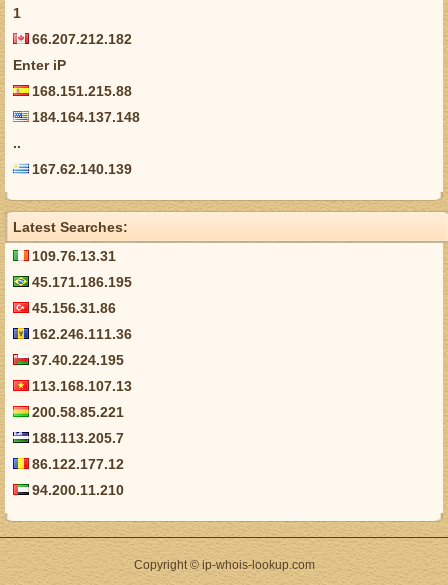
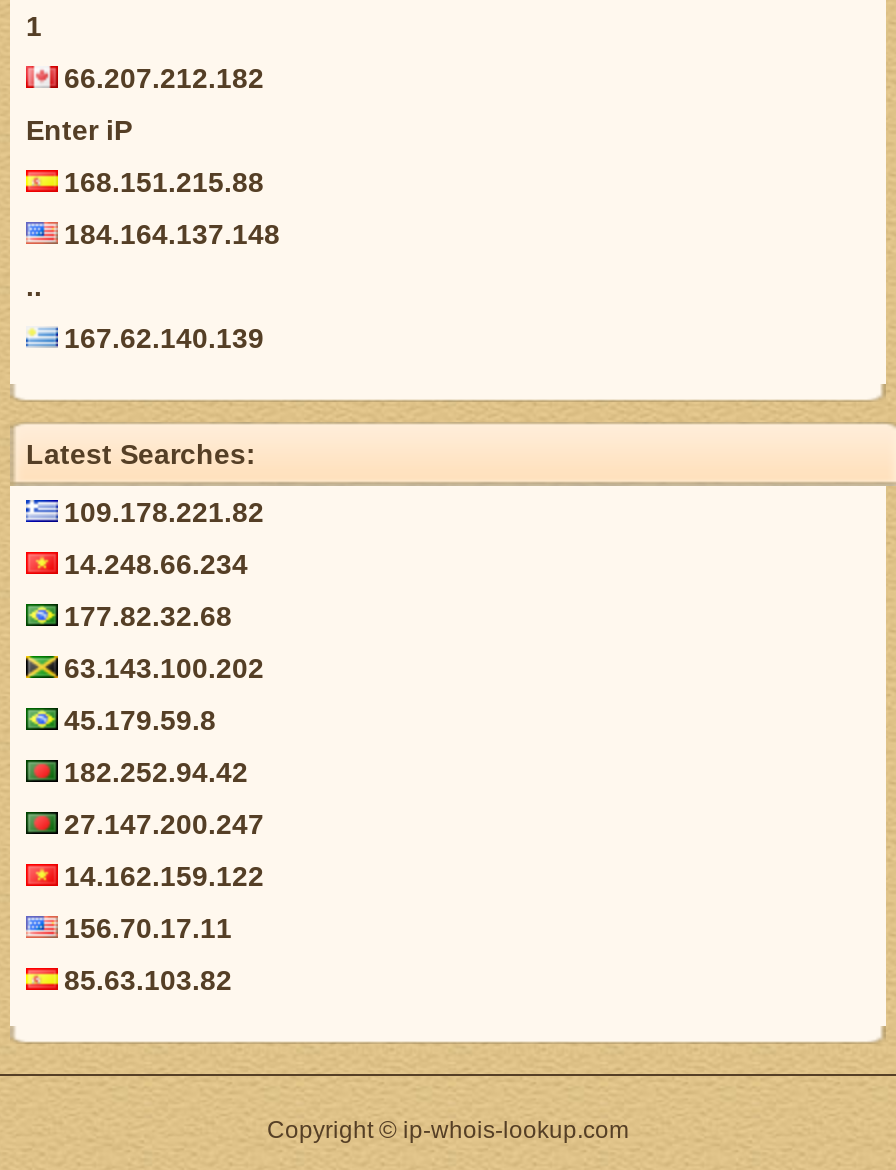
- 109.76.13.31
+ 109.178.221.82

- 45.171.186.195
+ 14.248.66.234

- 45.156.31.86
+ 177.82.32.68

- 162.246.111.36
+ 63.143.100.202

- 37.40.224.195
+ 45.179.59.8

- 113.168.107.13
+ 182.252.94.42

- 200.58.85.221
+ 27.147.200.247

- 188.113.205.7
+ 14.162.159.122

- 86.122.177.12
+ 156.70.17.11

- 94.200.11.210
+ 85.63.103.82
